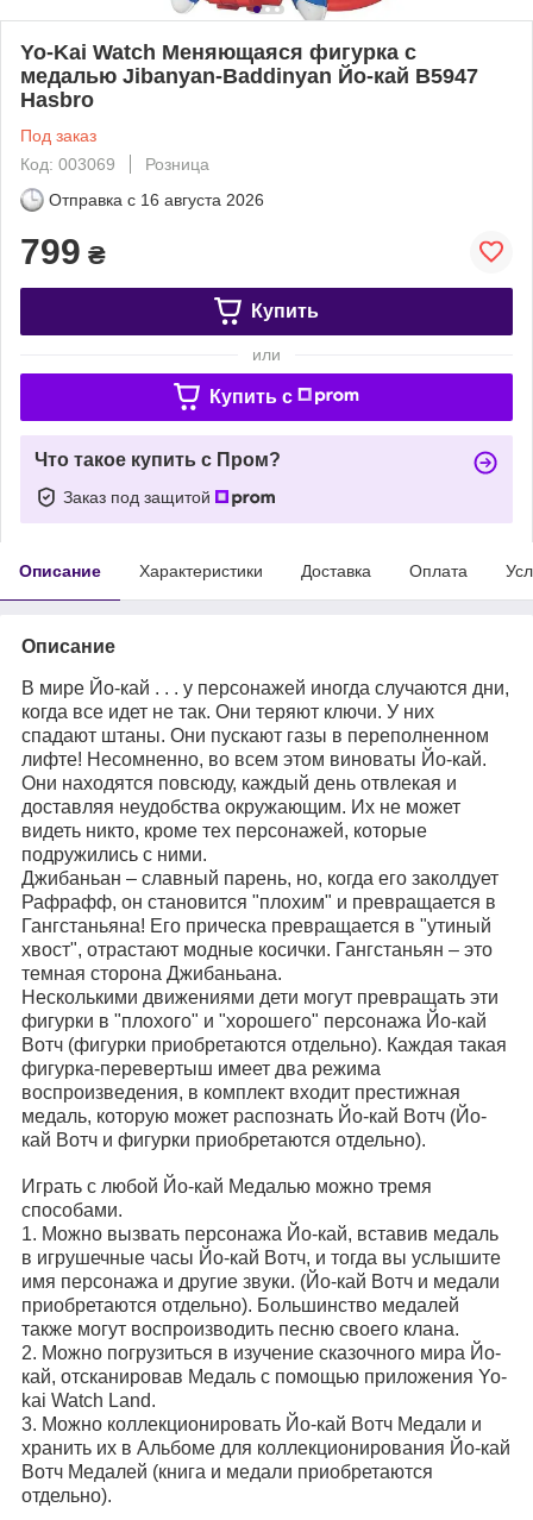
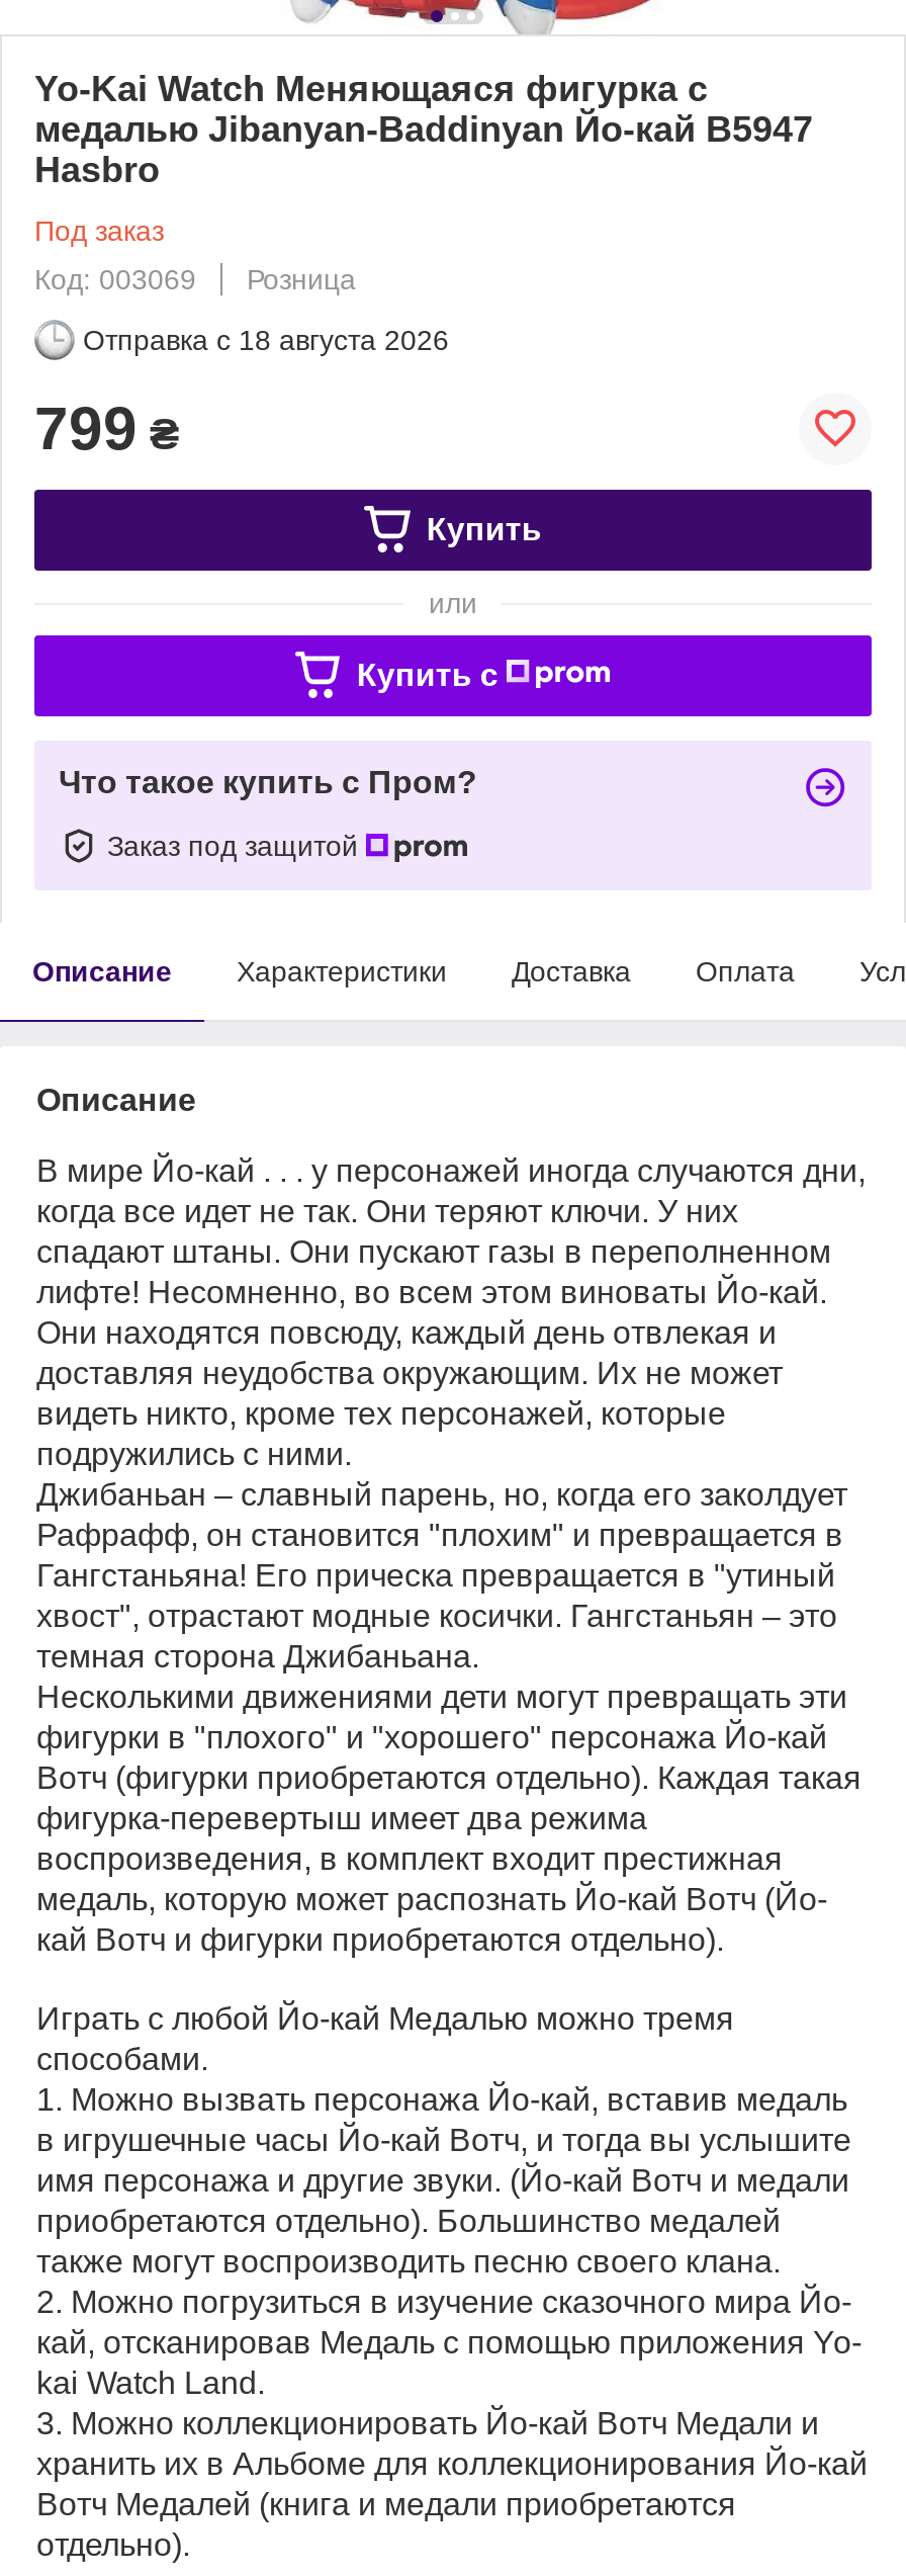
- Отправка с 16 августа 2026
+ Отправка с 18 августа 2026
